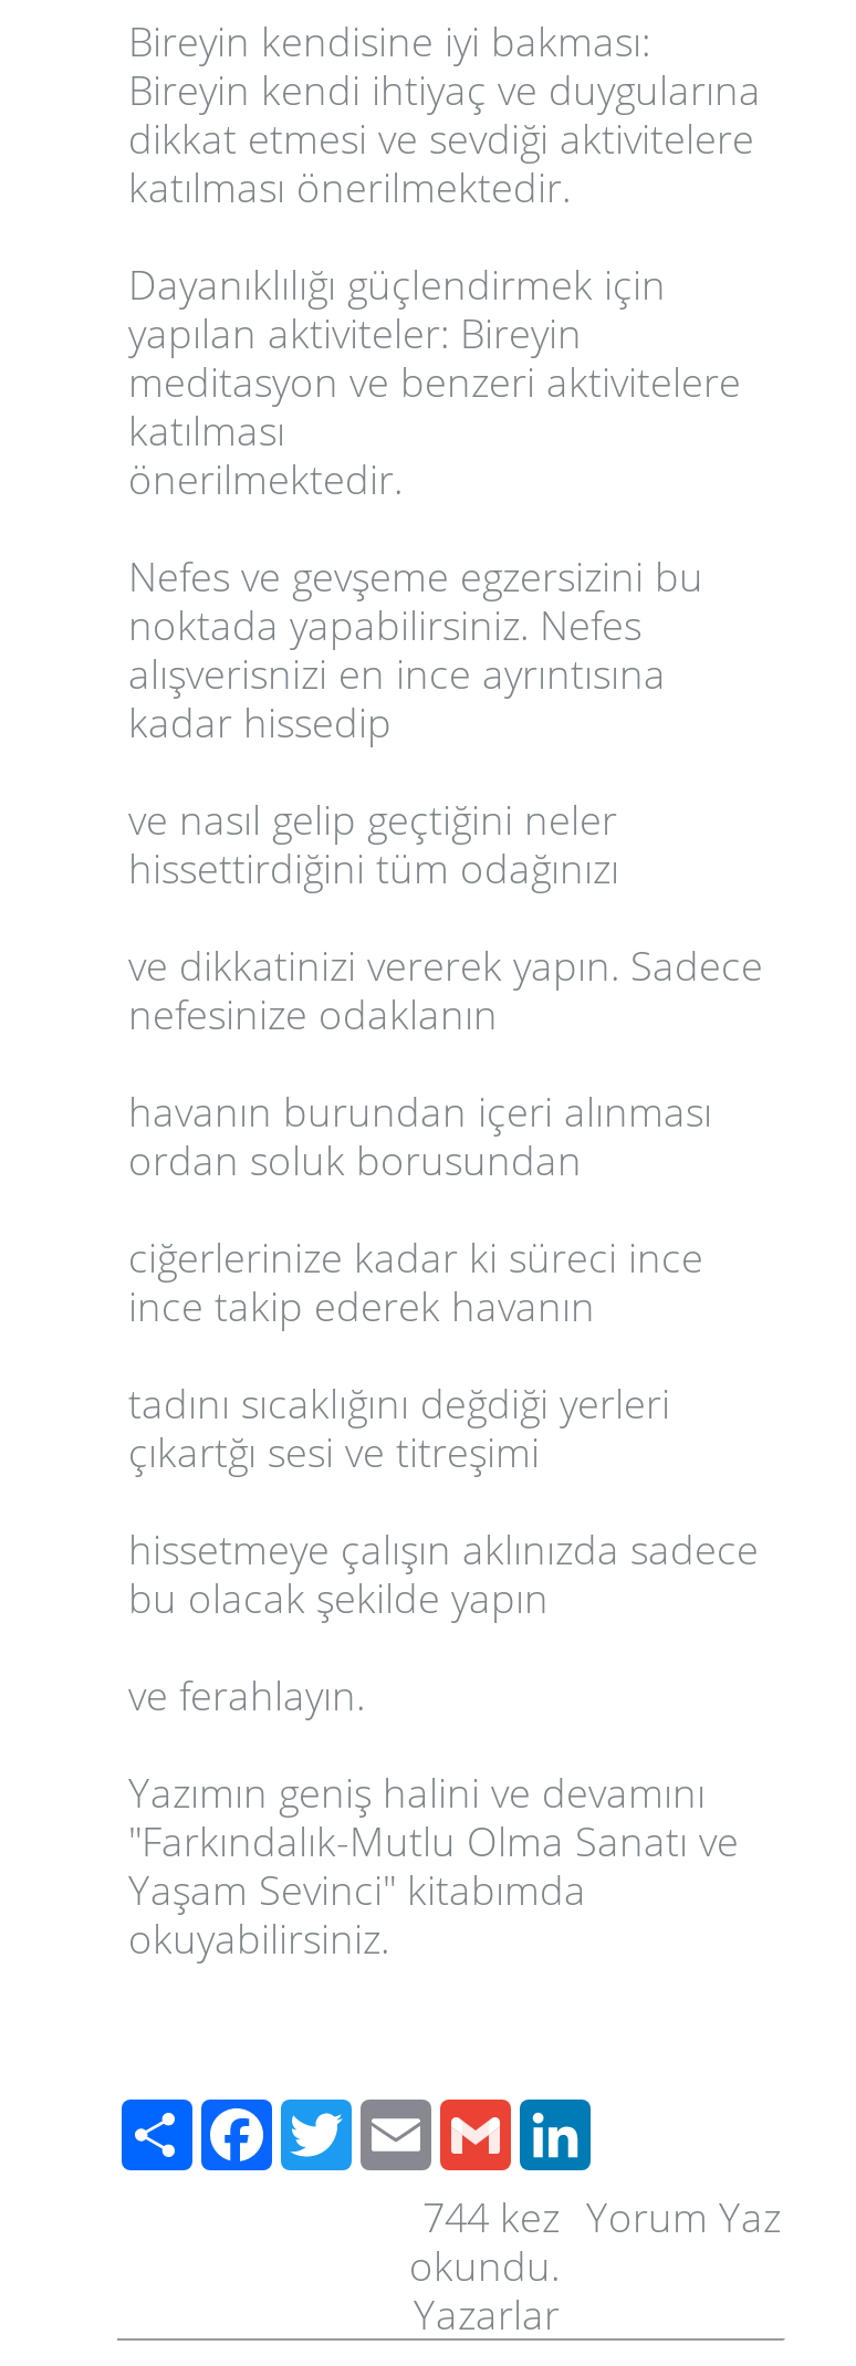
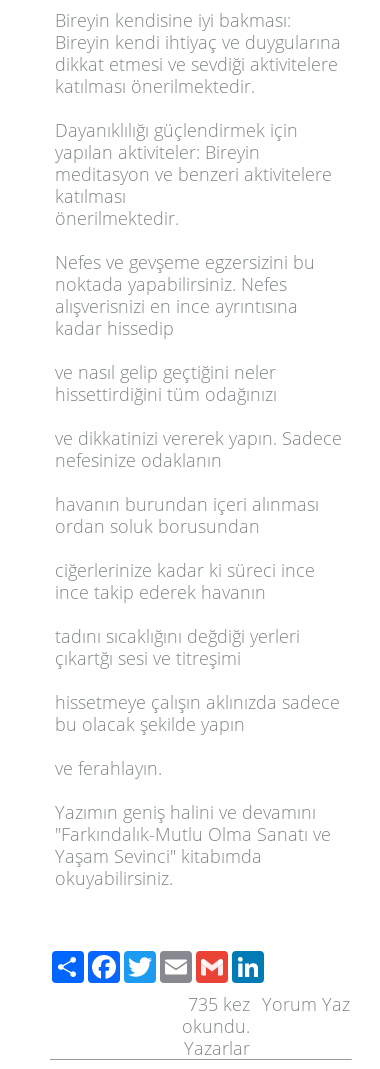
- 744 kez Yorum Yaz
+ 735 kez Yorum Yaz
